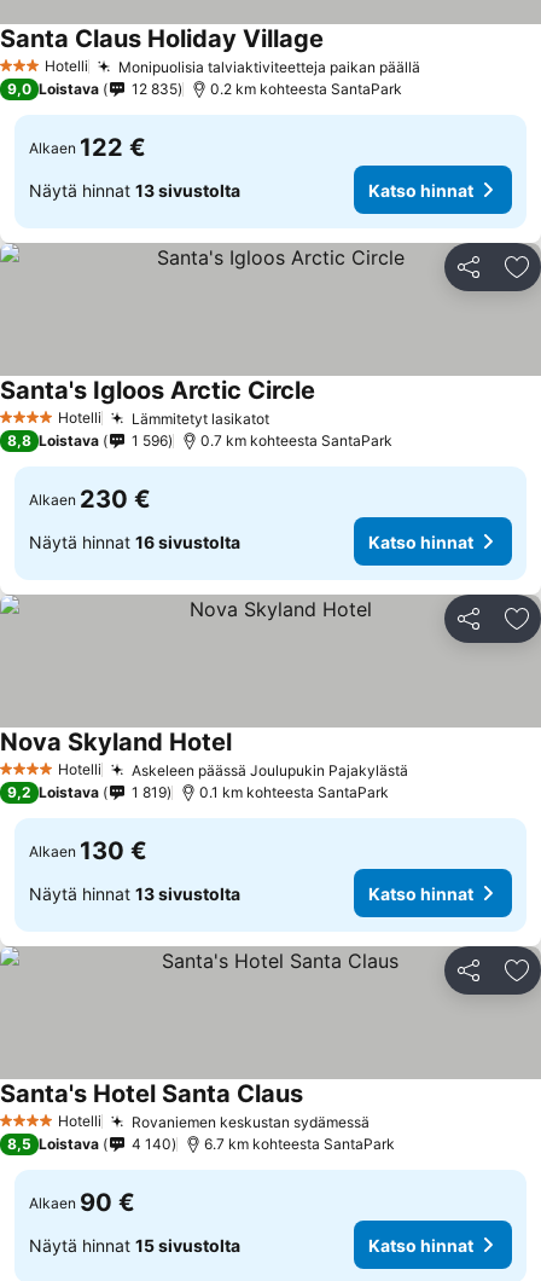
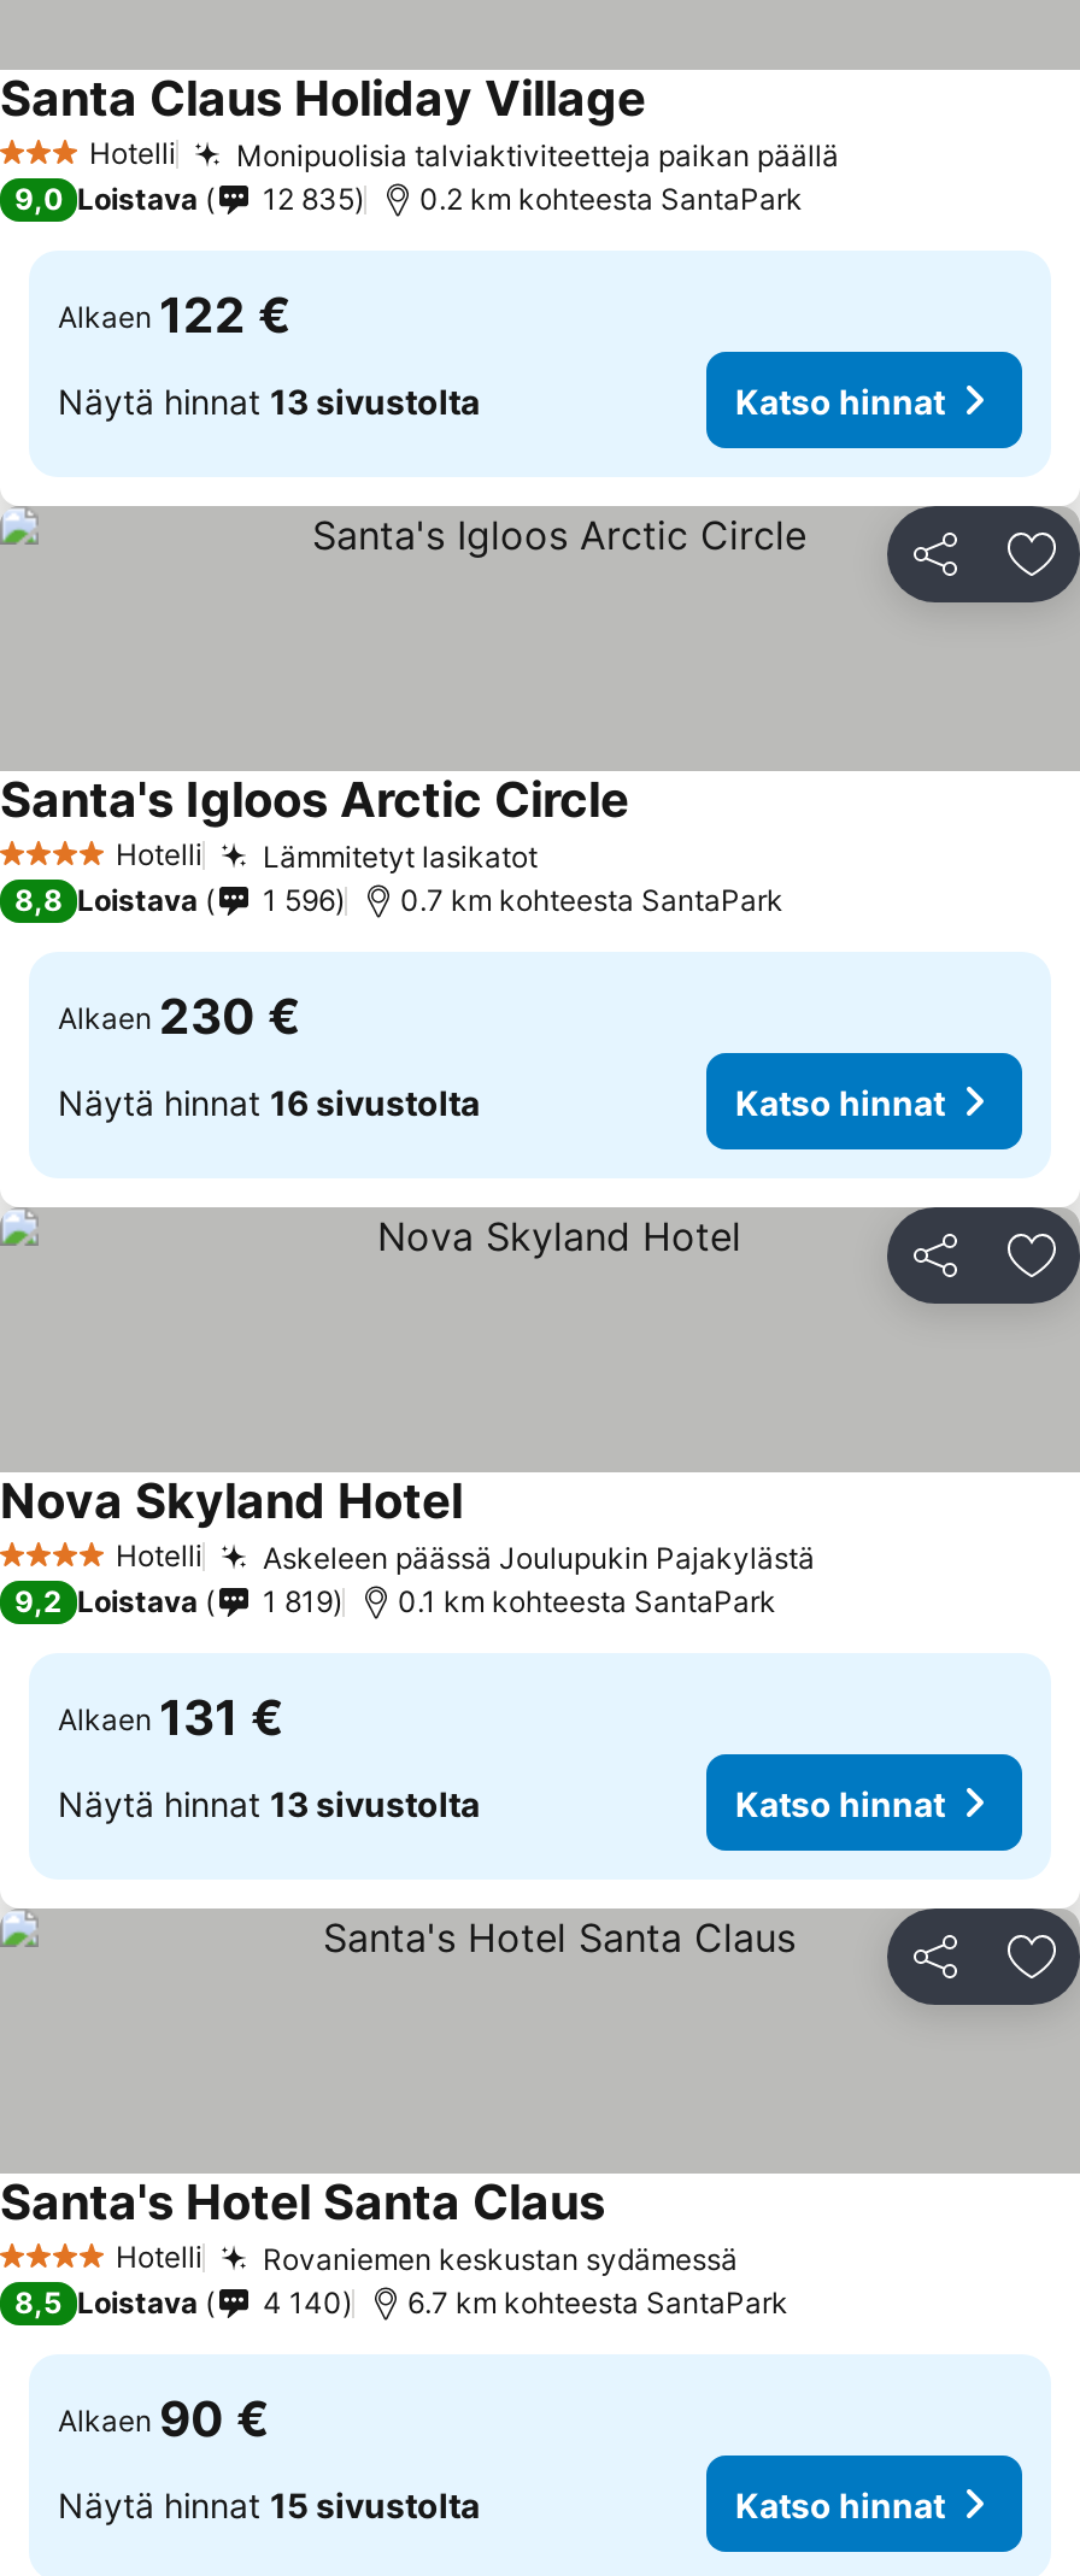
- Alkaen 130 €
+ Alkaen 131 €
